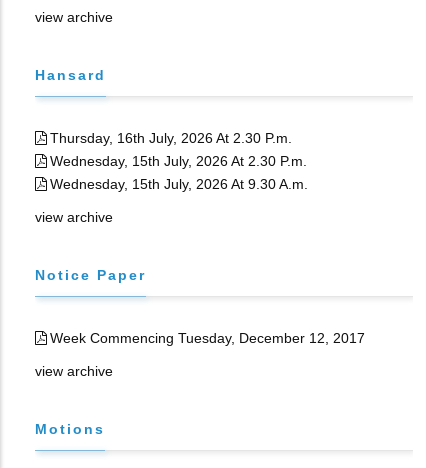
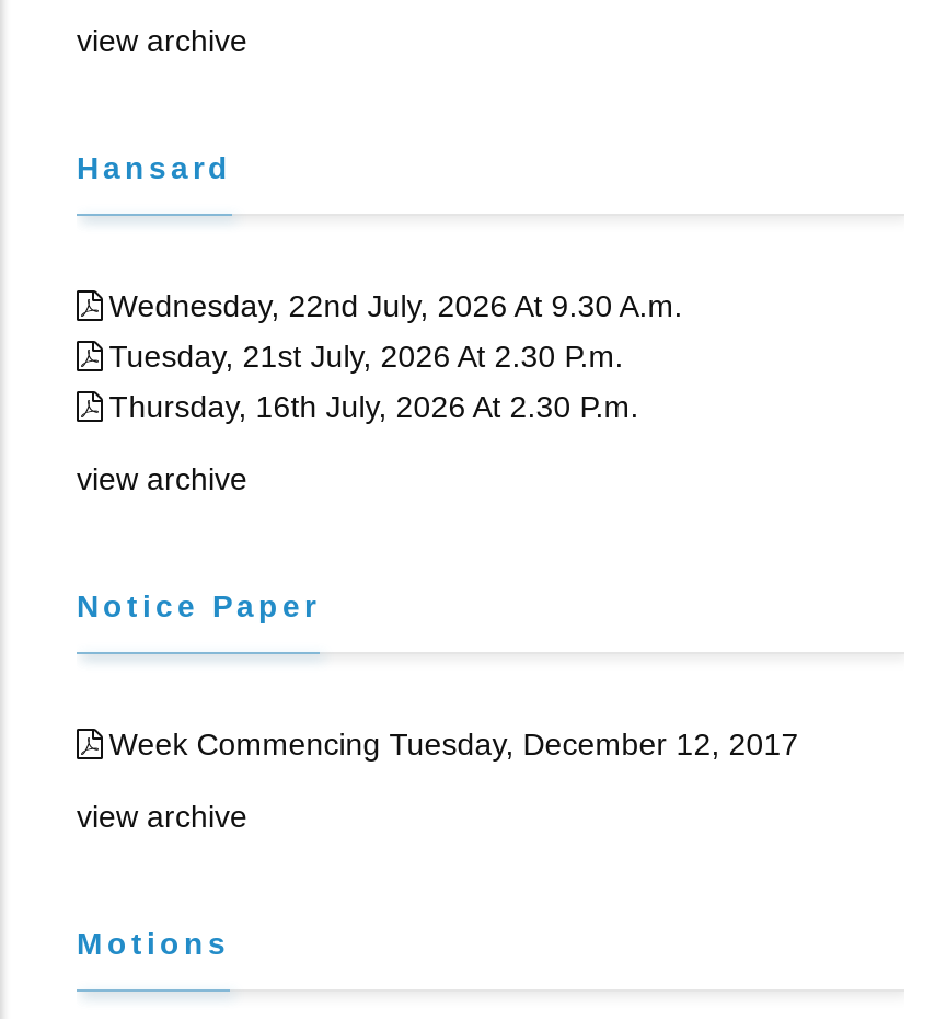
+ Wednesday, 22nd July, 2026 At 9.30 A.m.
+ Tuesday, 21st July, 2026 At 2.30 P.m.

moved down: Thursday, 16th July, 2026 At 2.30 P.m.

- Wednesday, 15th July, 2026 At 2.30 P.m.
- Wednesday, 15th July, 2026 At 9.30 A.m.
